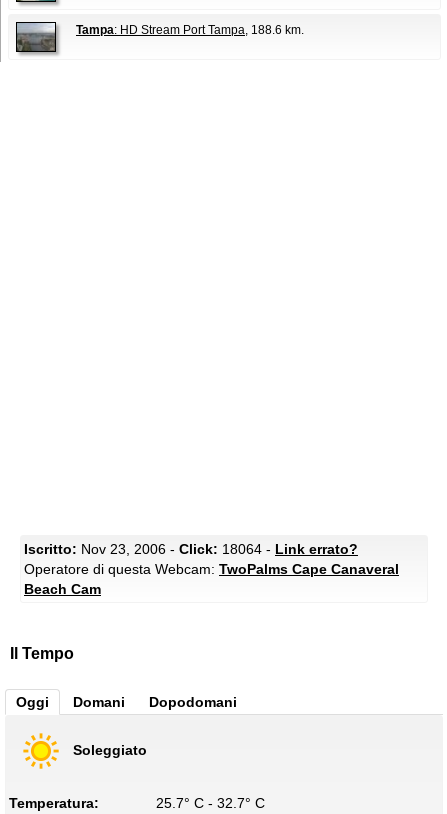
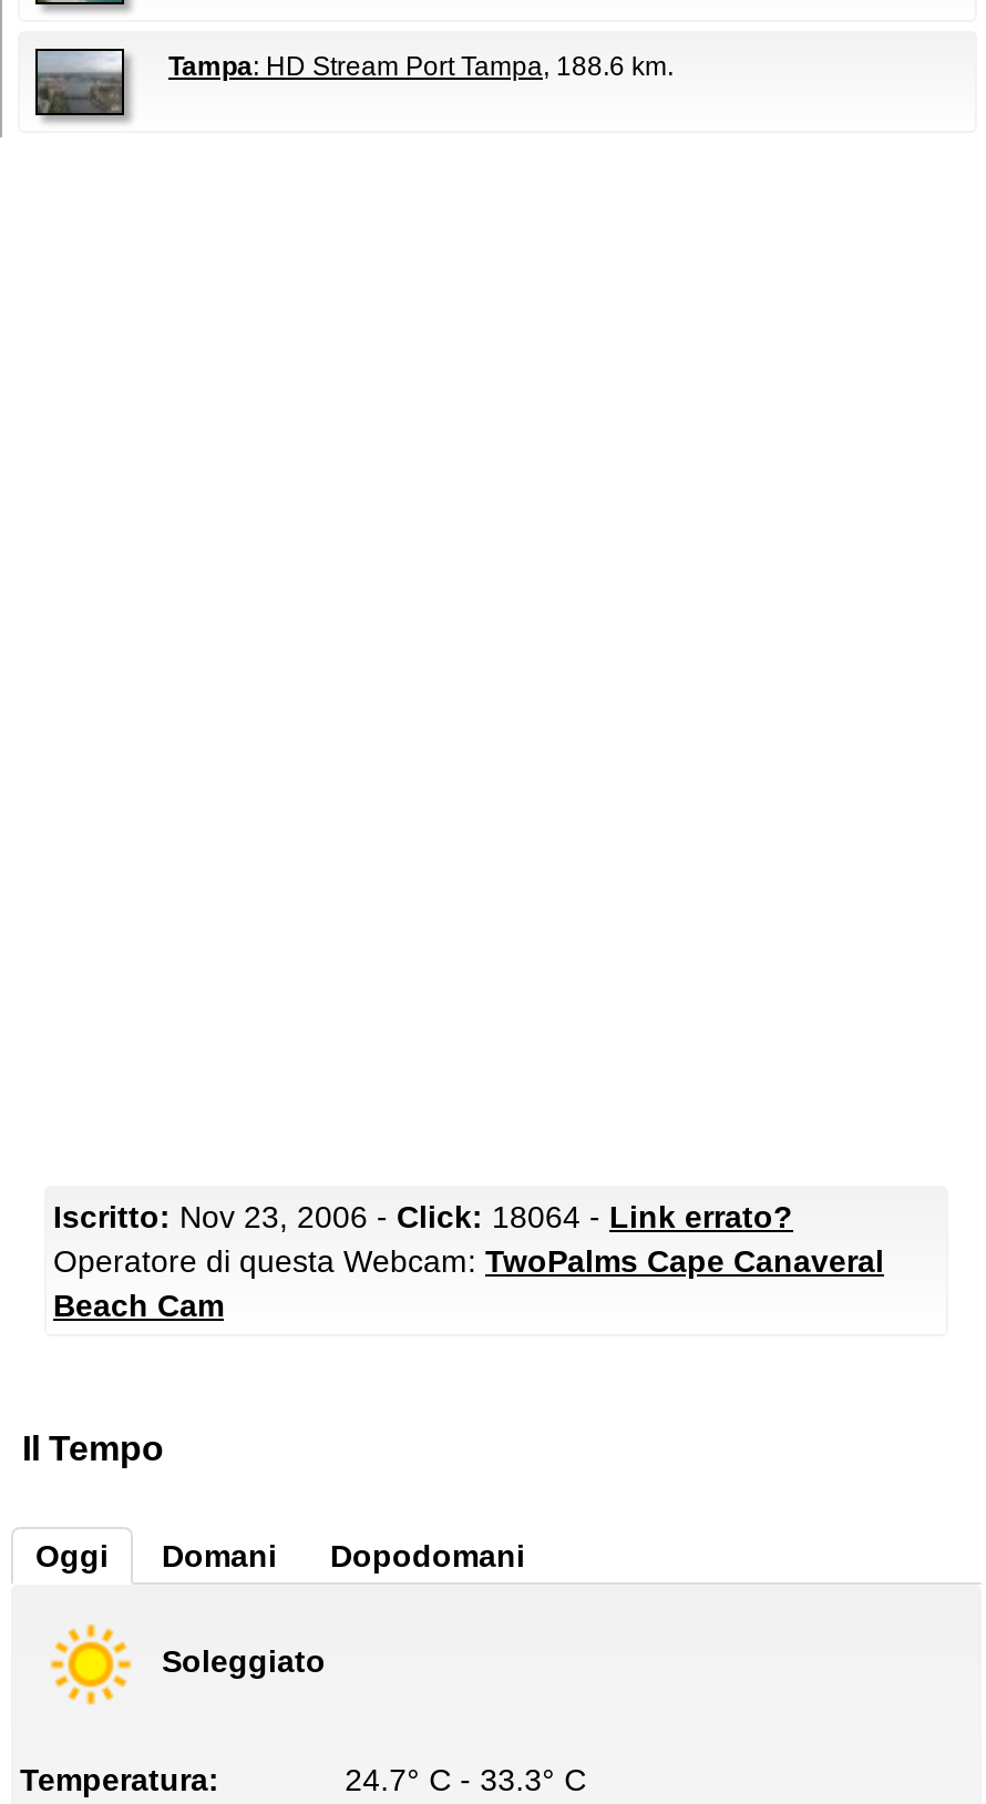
- 25.7° C - 32.7° C
+ 24.7° C - 33.3° C
